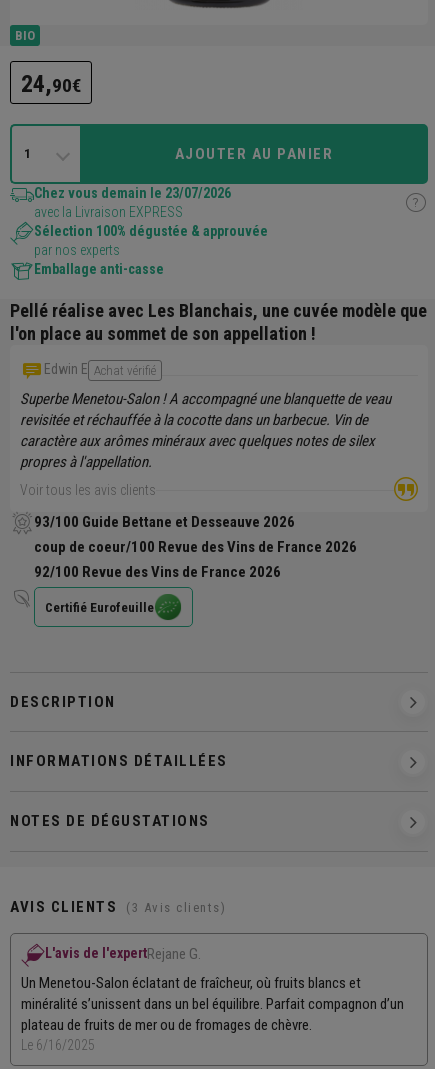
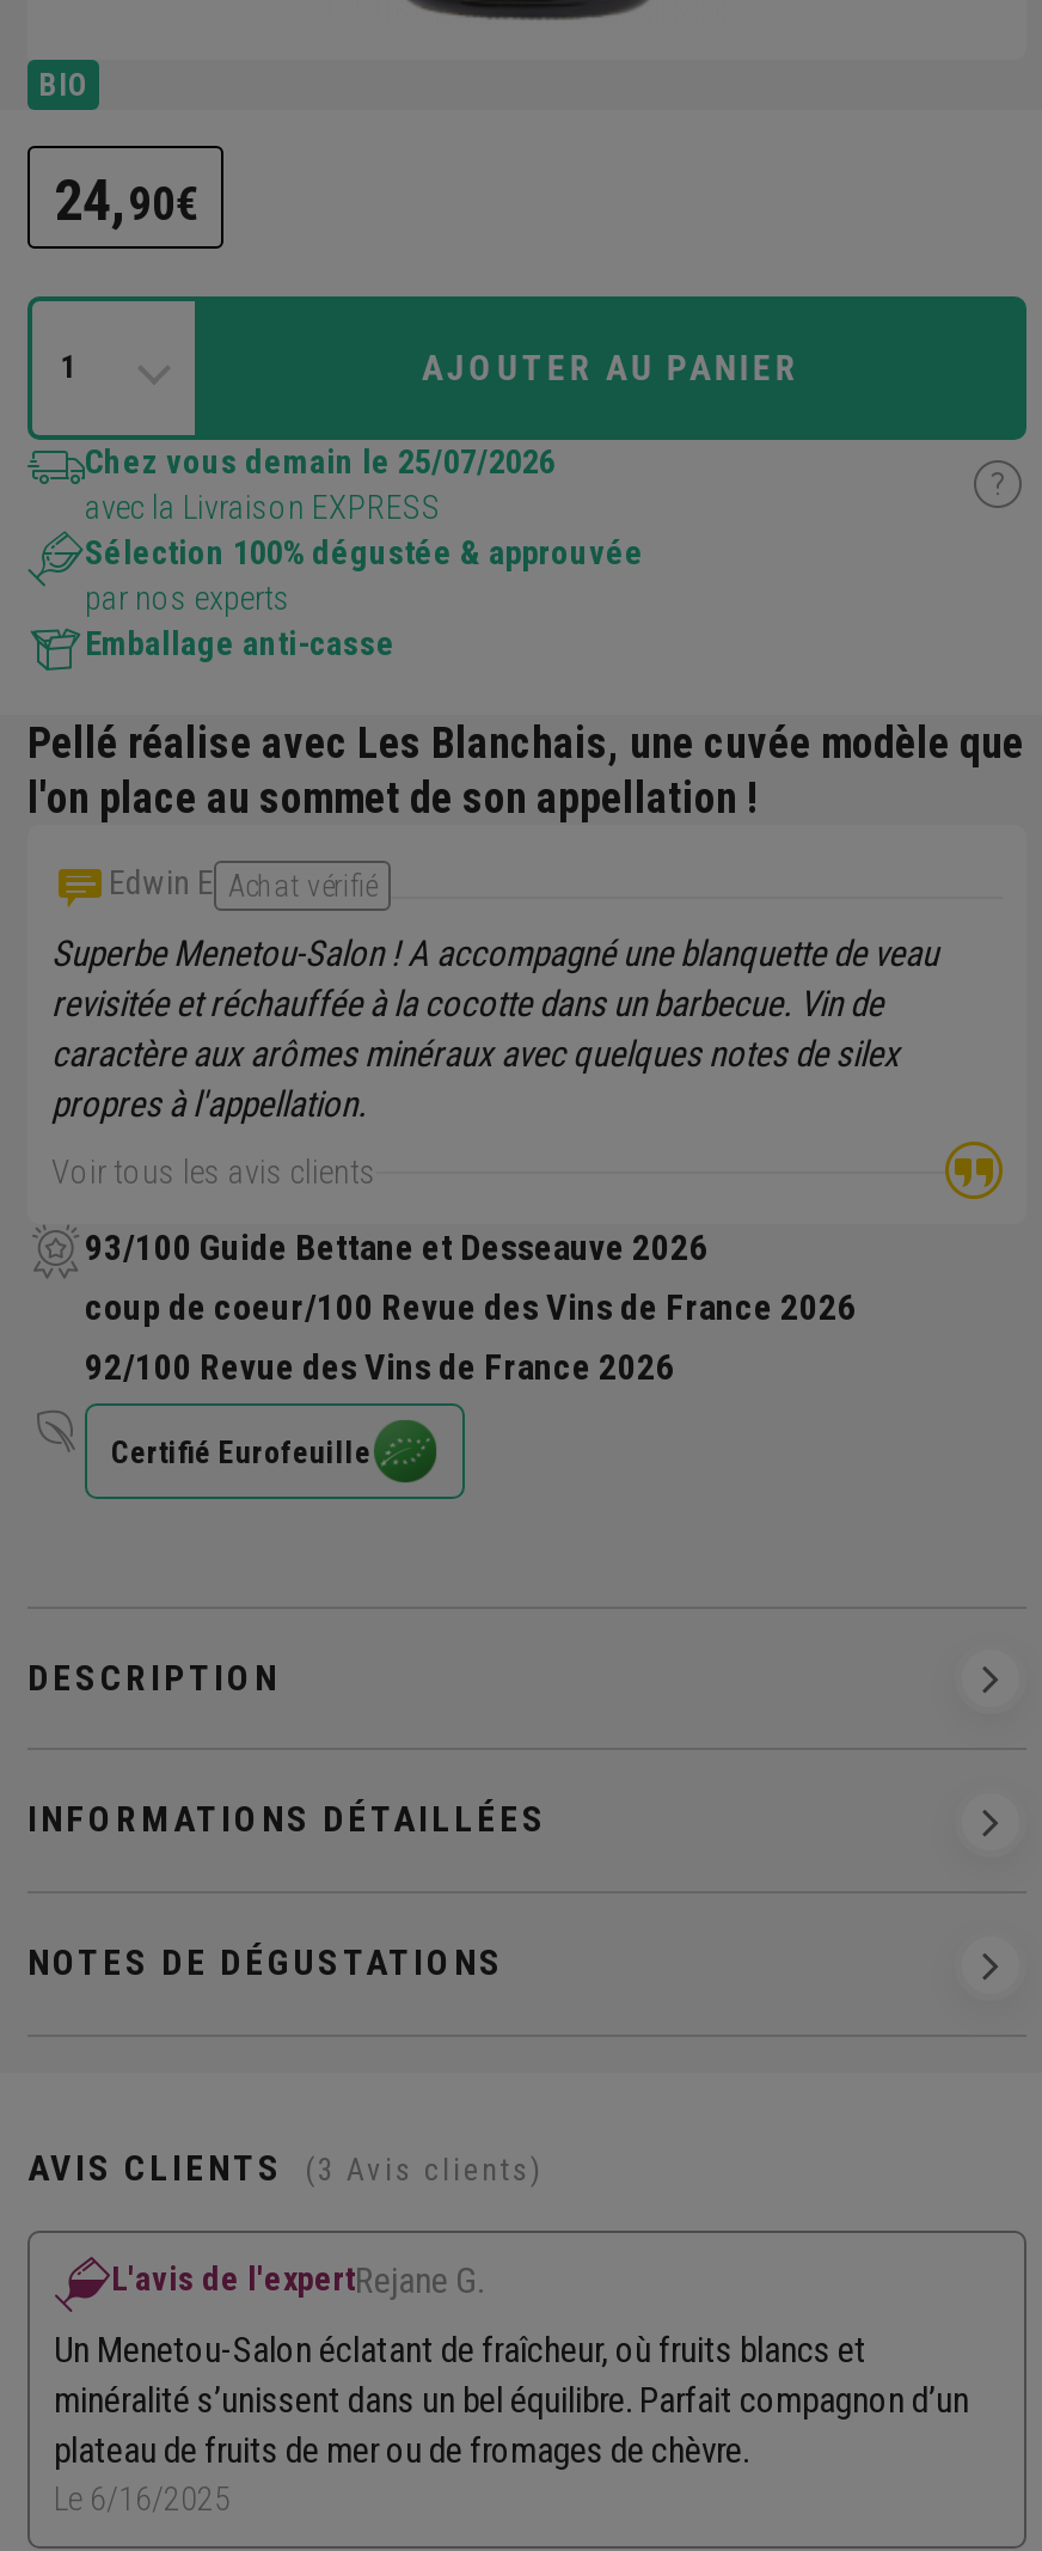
- Chez vous demain le 23/07/2026
+ Chez vous demain le 25/07/2026
